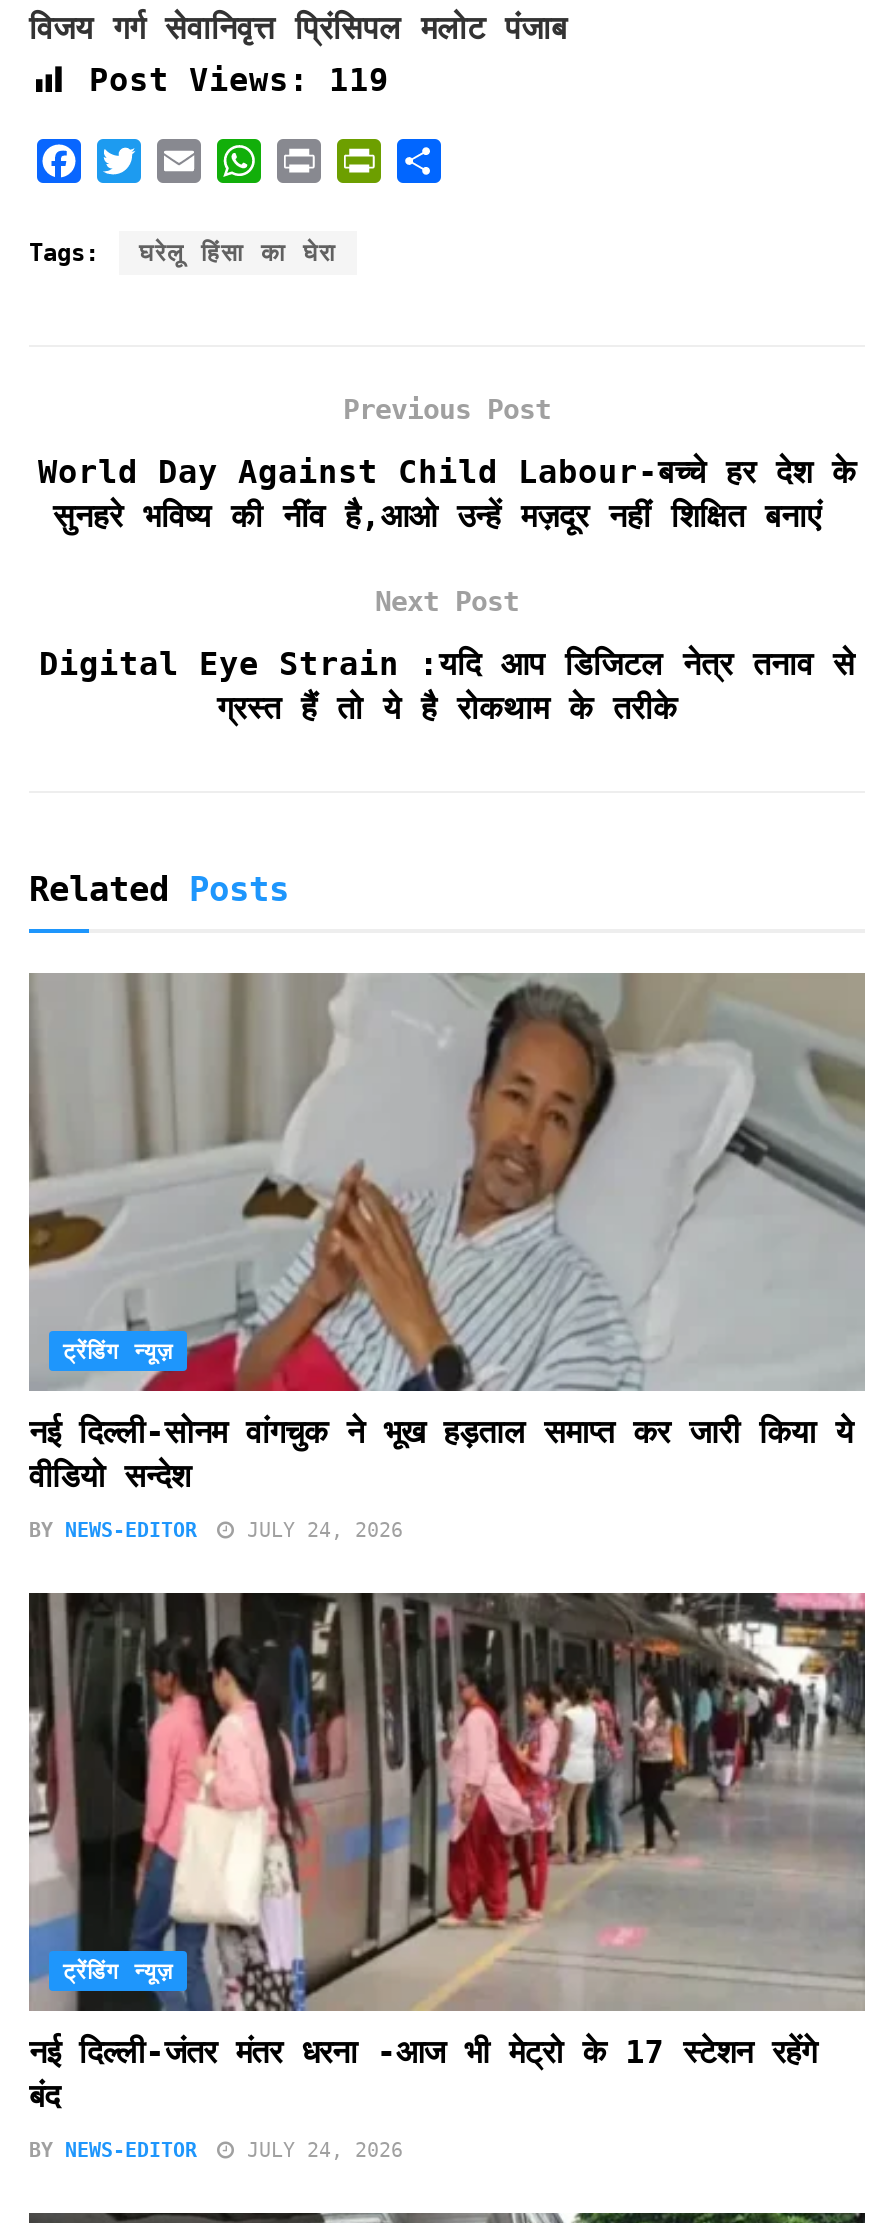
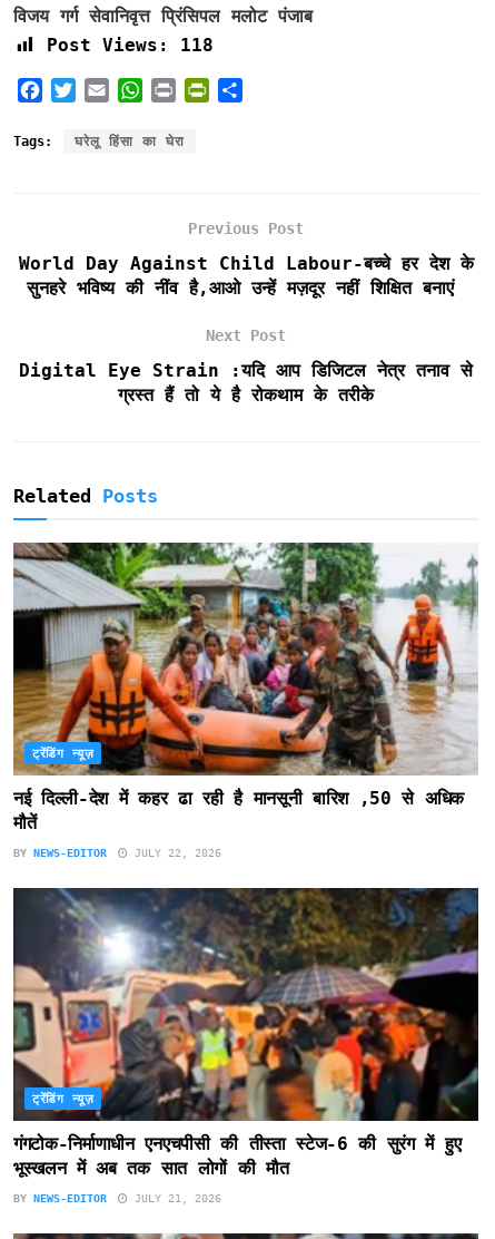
- Post Views: 119
+ Post Views: 118

- [image]
- नई दिल्ली-सोनम वांगचुक ने भूख हड़ताल समाप्त कर जारी किया ये
- वीडियो सन्देश
+ [image]
+ नई दिल्ली-देश में कहर ढा रही है मानसूनी बारिश ,50 से अधिक
+ मौतें

- BY NEWS-EDITOR JULY 24, 2026
+ BY NEWS-EDITOR JULY 22, 2026

- [image]
- नई दिल्ली-जंतर मंतर धरना -आज भी मेट्रो के 17 स्टेशन रहेंगे
- बंद
+ [image]
+ गंगटोक-निर्माणाधीन एनएचपीसी की तीस्ता स्टेज-6 की सुरंग में हुए
+ भूस्खलन में अब तक सात लोगों की मौत

- BY NEWS-EDITOR JULY 24, 2026
+ BY NEWS-EDITOR JULY 21, 2026
